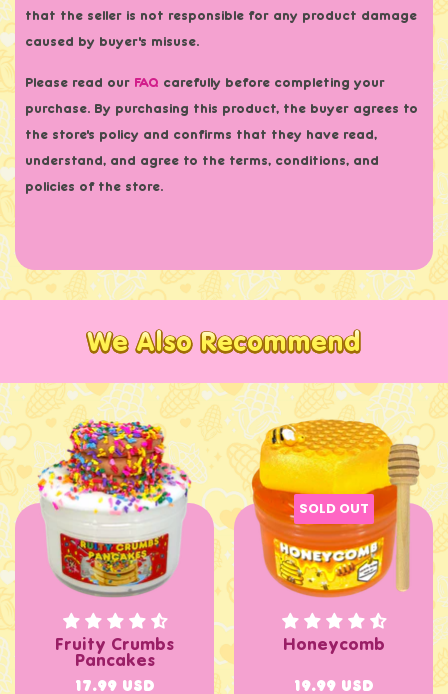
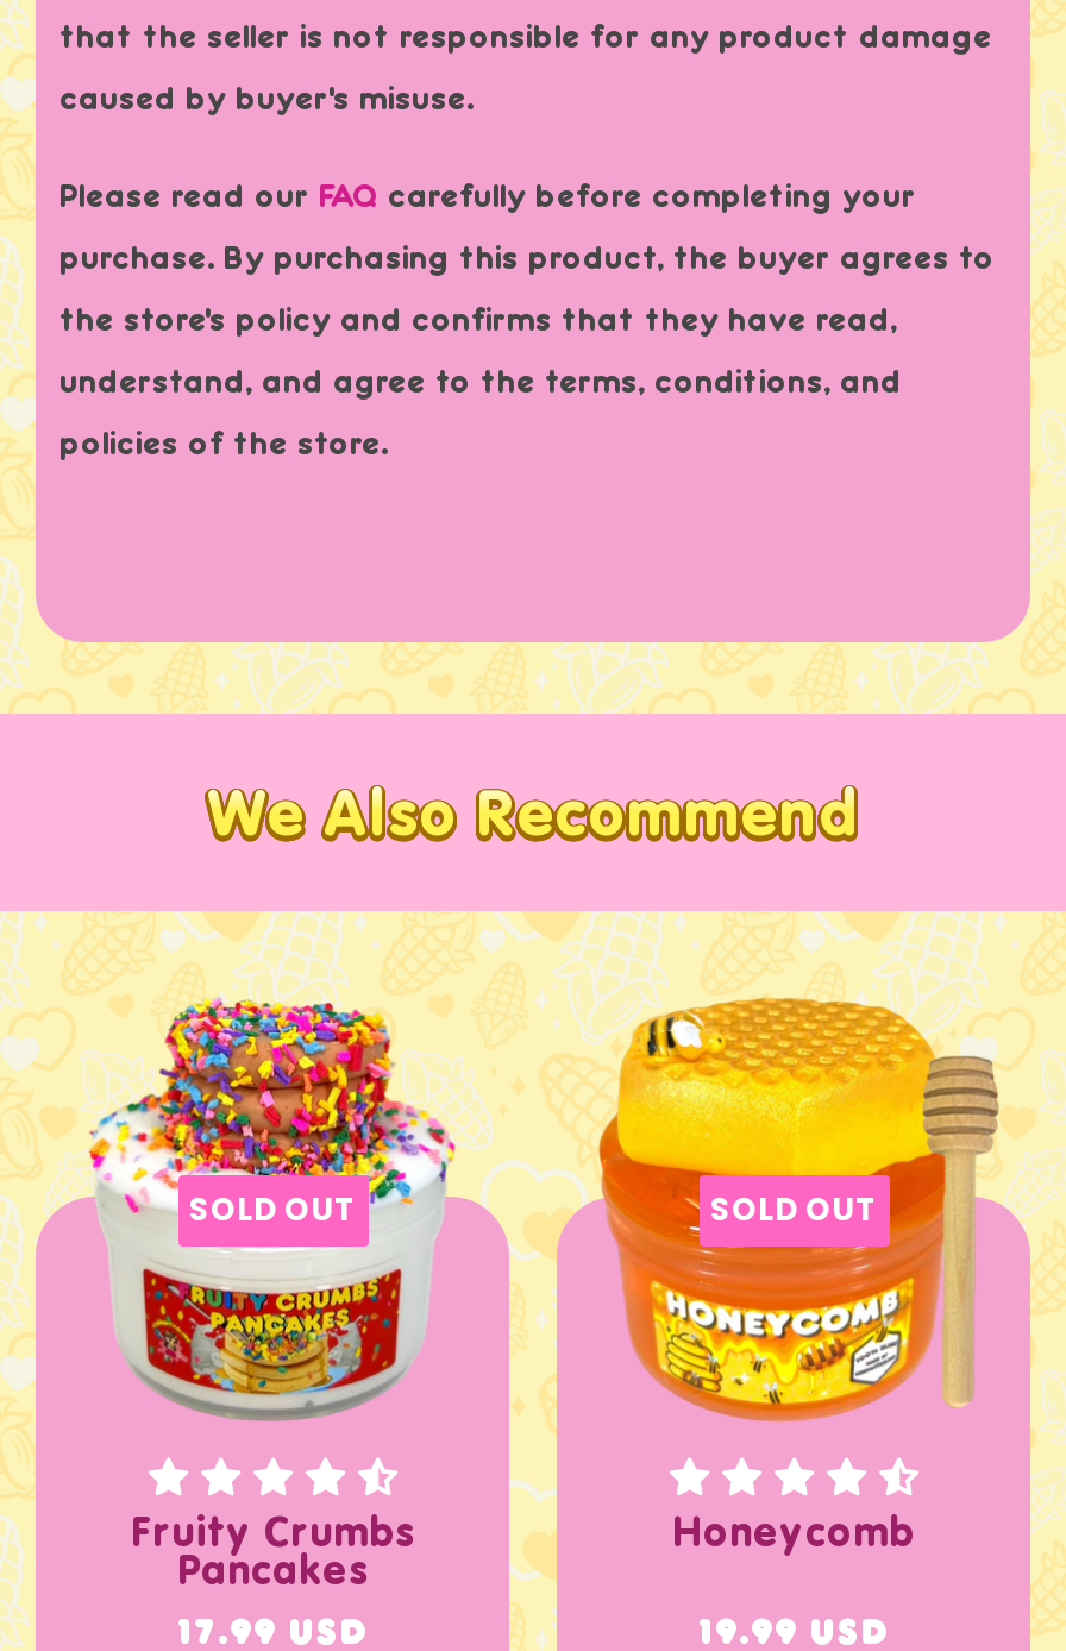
+ SOLD OUT
